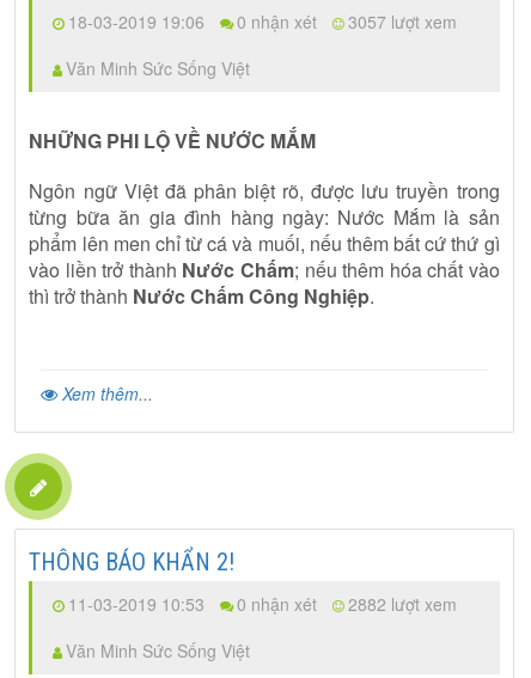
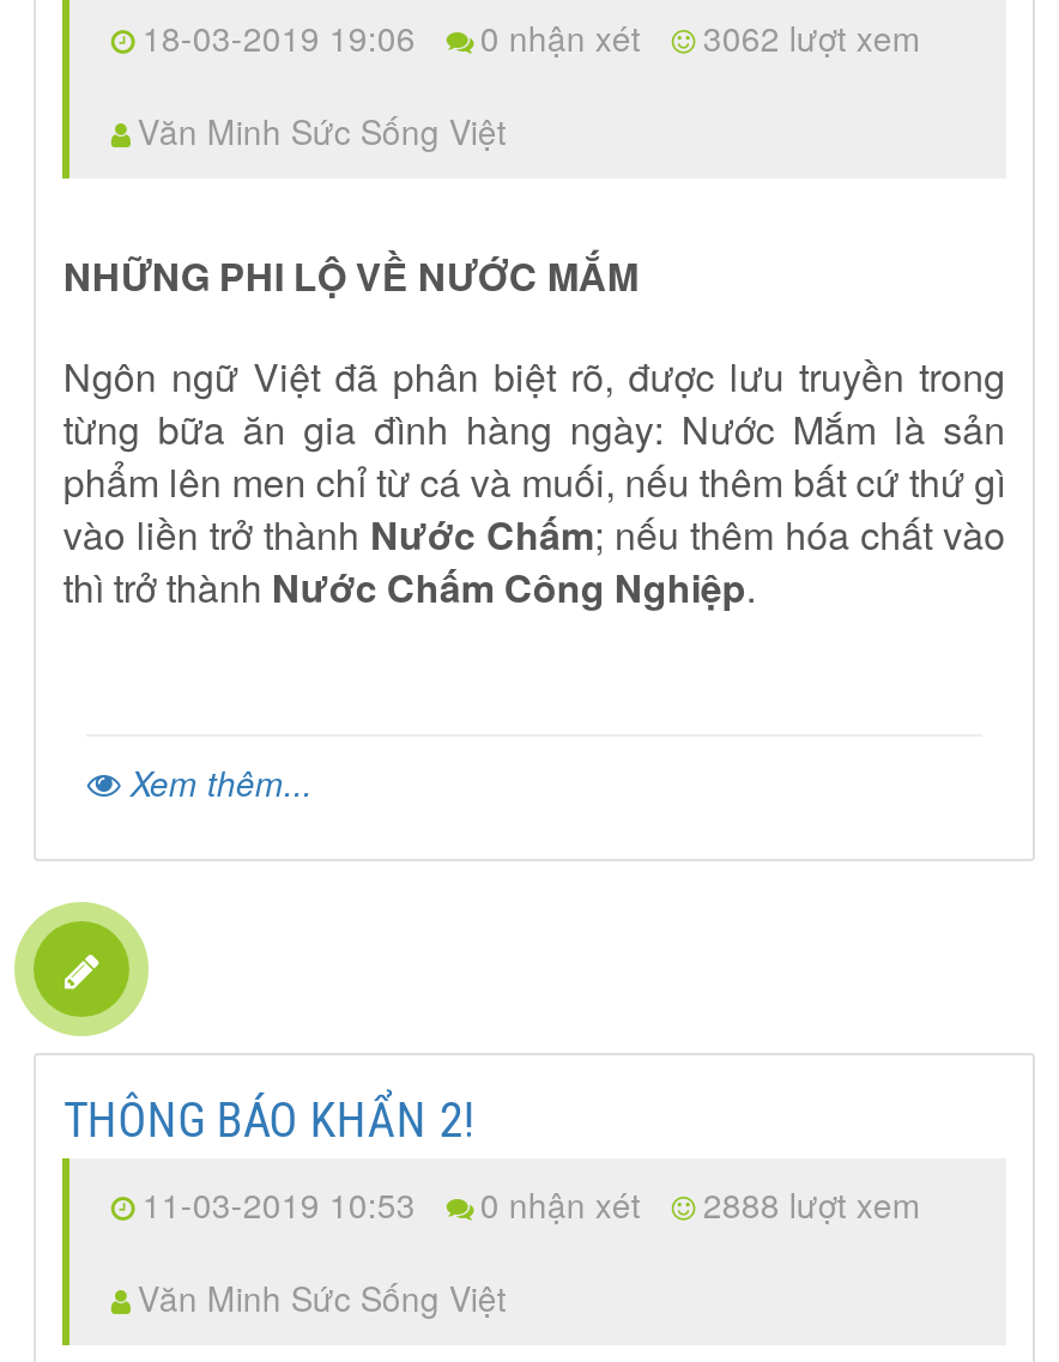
- 18-03-2019 19:06 0 nhận xét 3057 lượt xem
+ 18-03-2019 19:06 0 nhận xét 3062 lượt xem

- 11-03-2019 10:53 0 nhận xét 2882 lượt xem
+ 11-03-2019 10:53 0 nhận xét 2888 lượt xem
